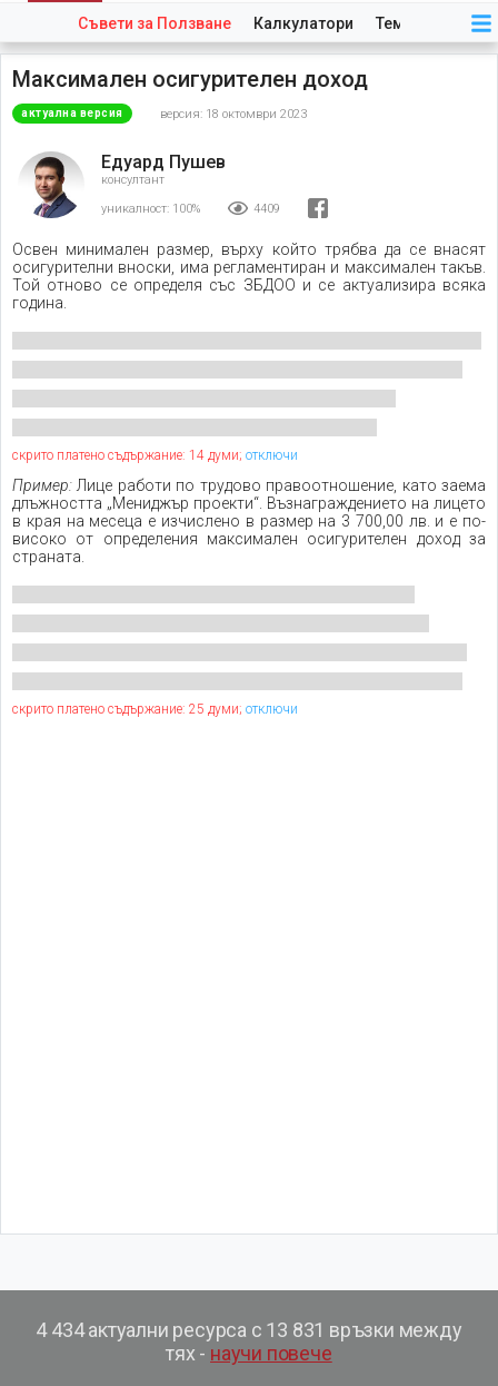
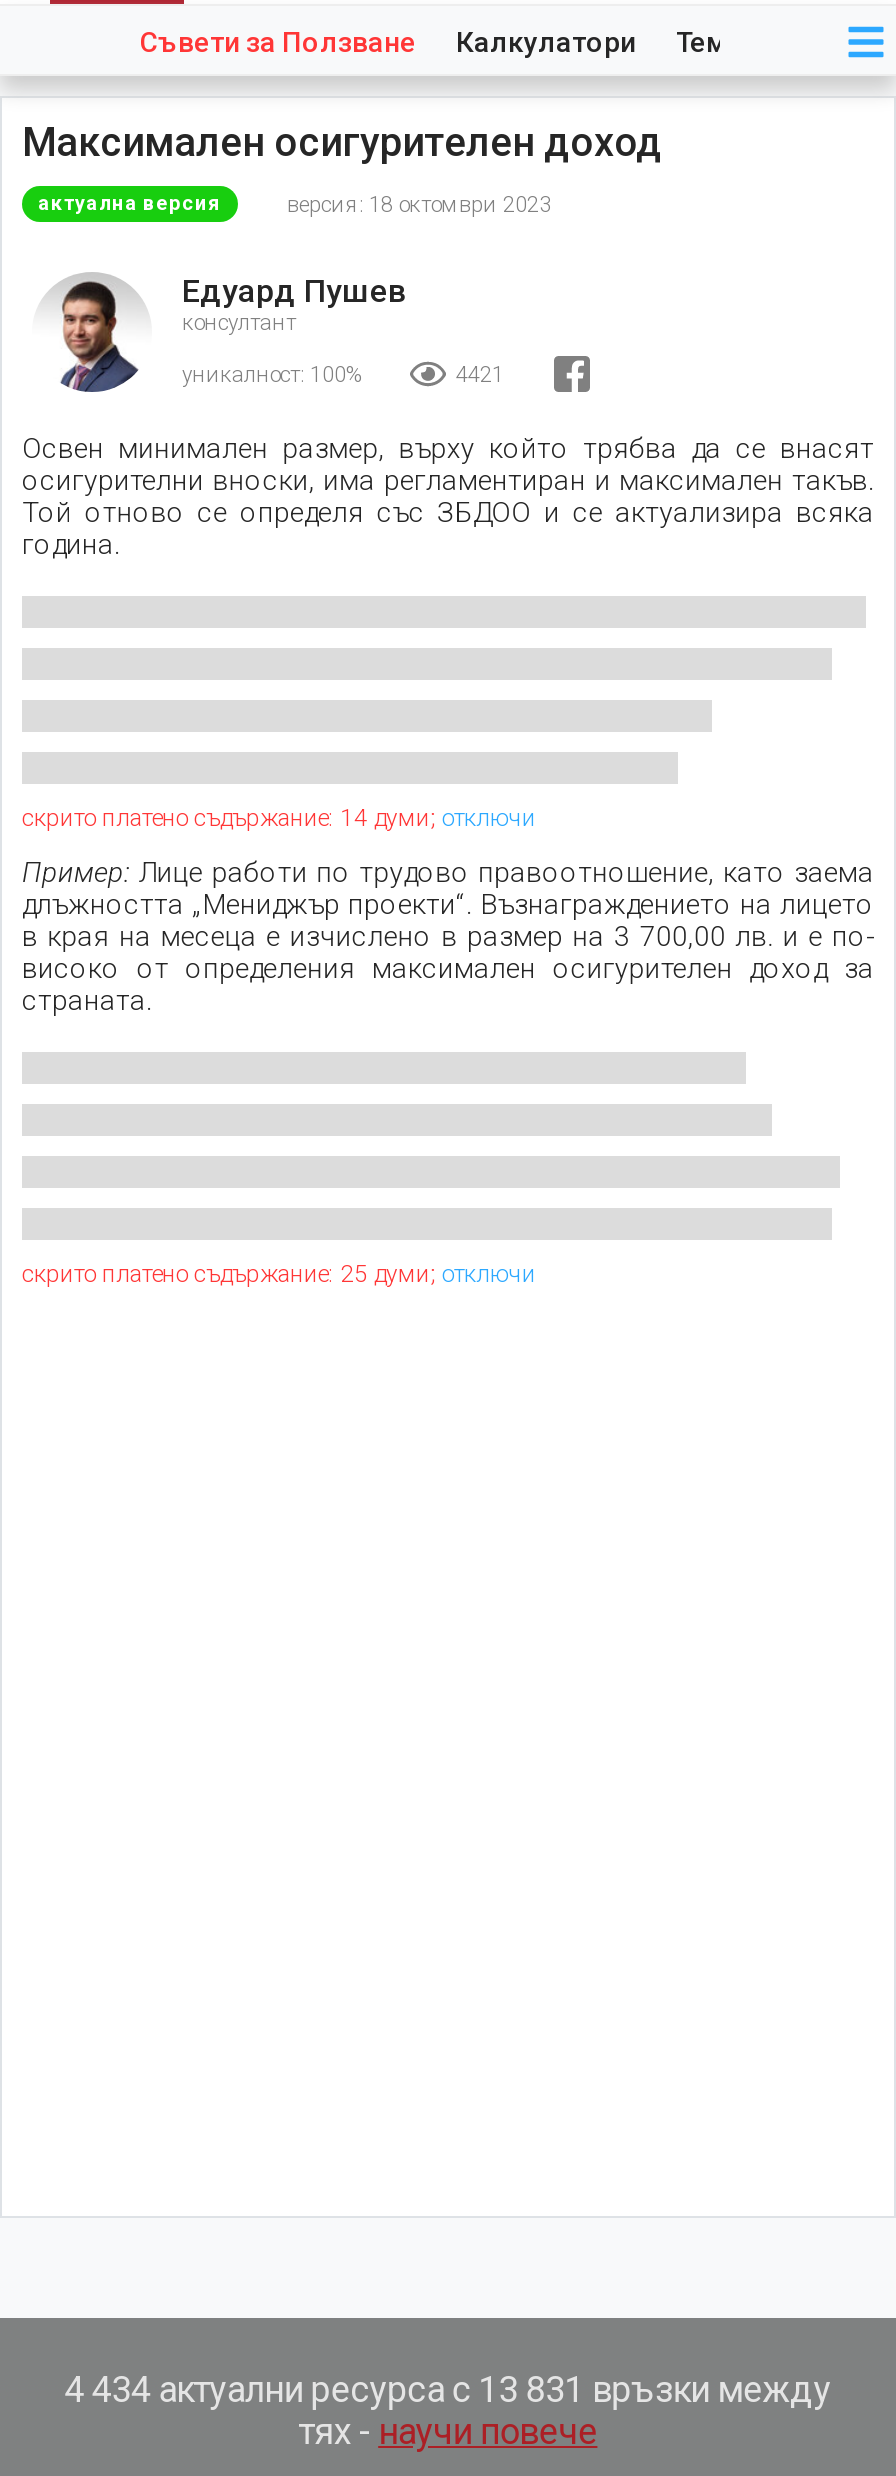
- 4409
+ 4421
